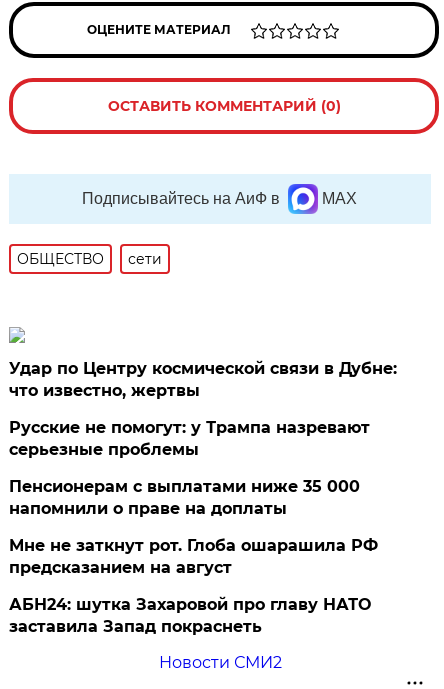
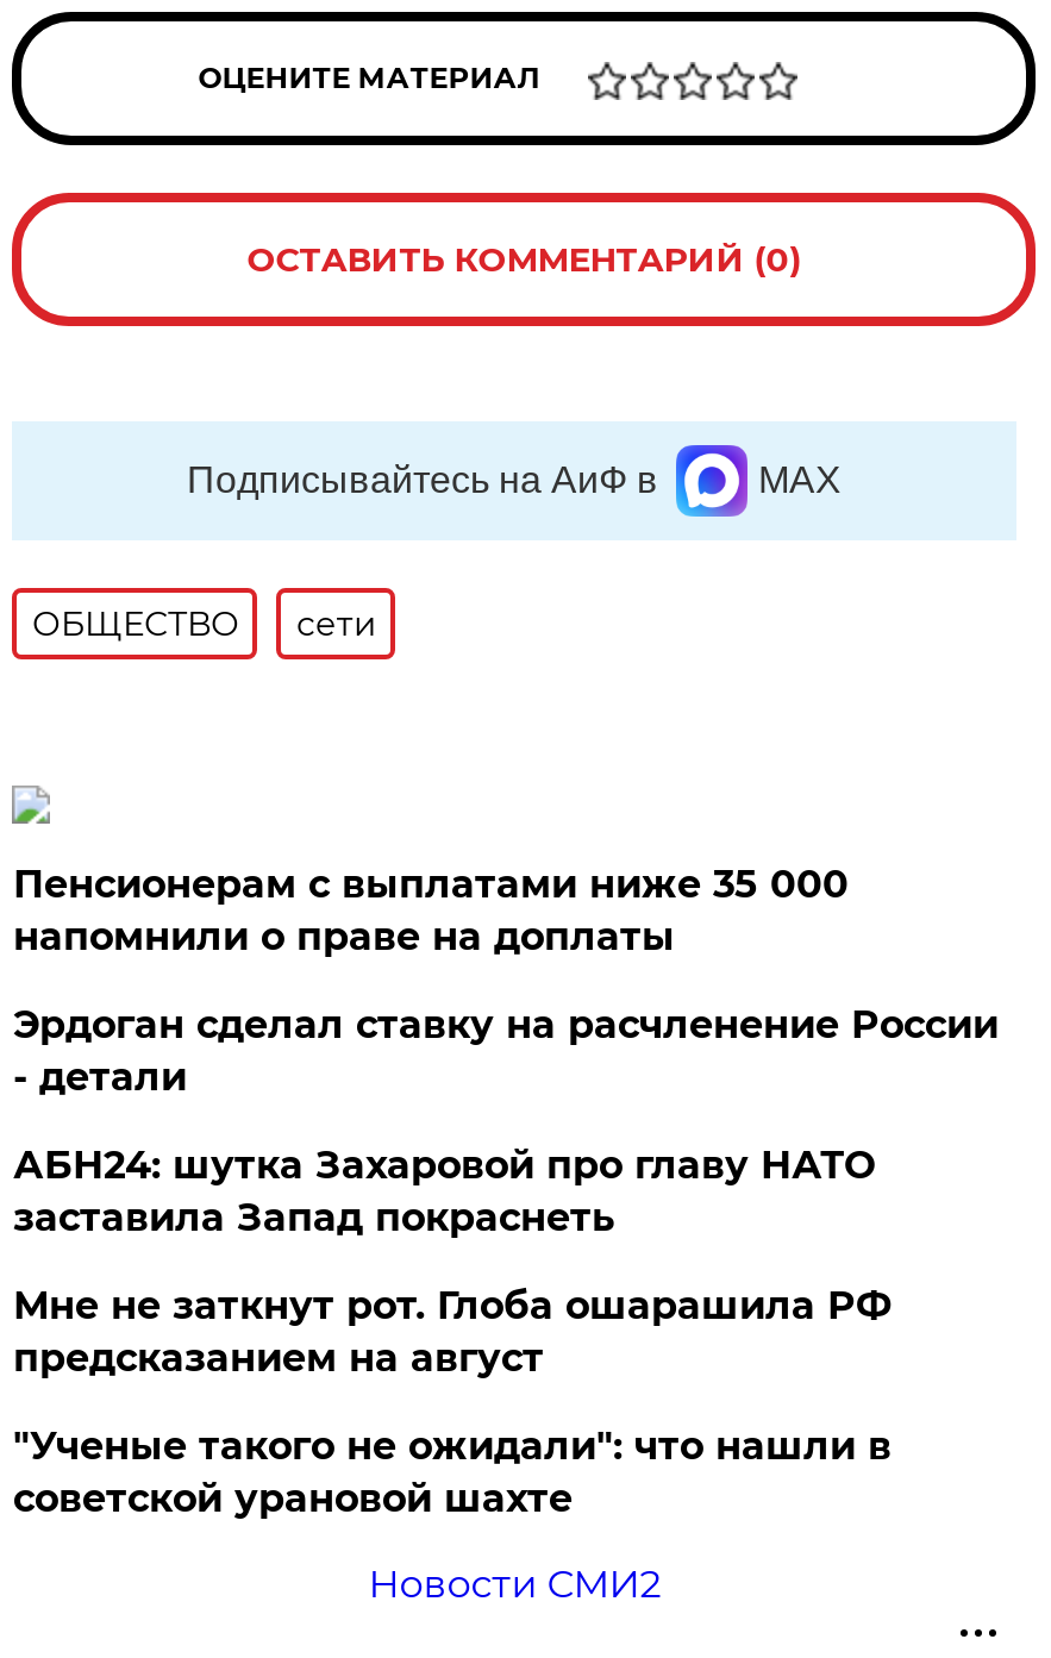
- Удар по Центру космической связи в Дубне:
- что известно, жертвы
- Русские не помогут: у Трампа назревают
- серьезные проблемы

moved up: Пенсионерам с выплатами ниже 35 000 | напомнили о праве на доплаты

+ Эрдоган сделал ставку на расчленение России
+ - детали

+ "Ученые такого не ожидали": что нашли в
+ советской урановой шахте

moved up: АБН24: шутка Захаровой про главу НАТО | заставила Запад покраснеть
